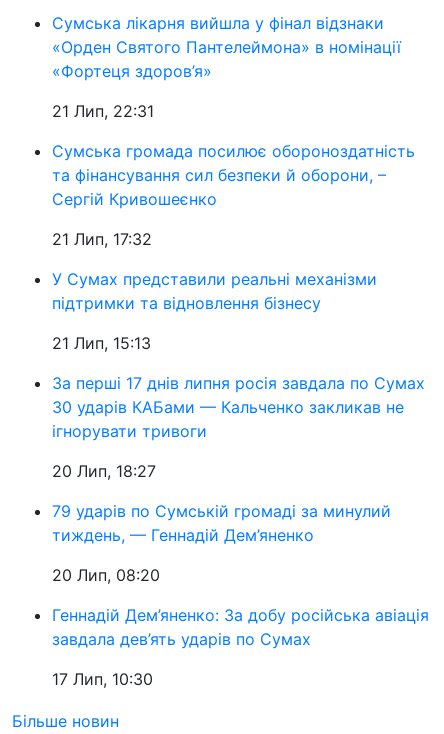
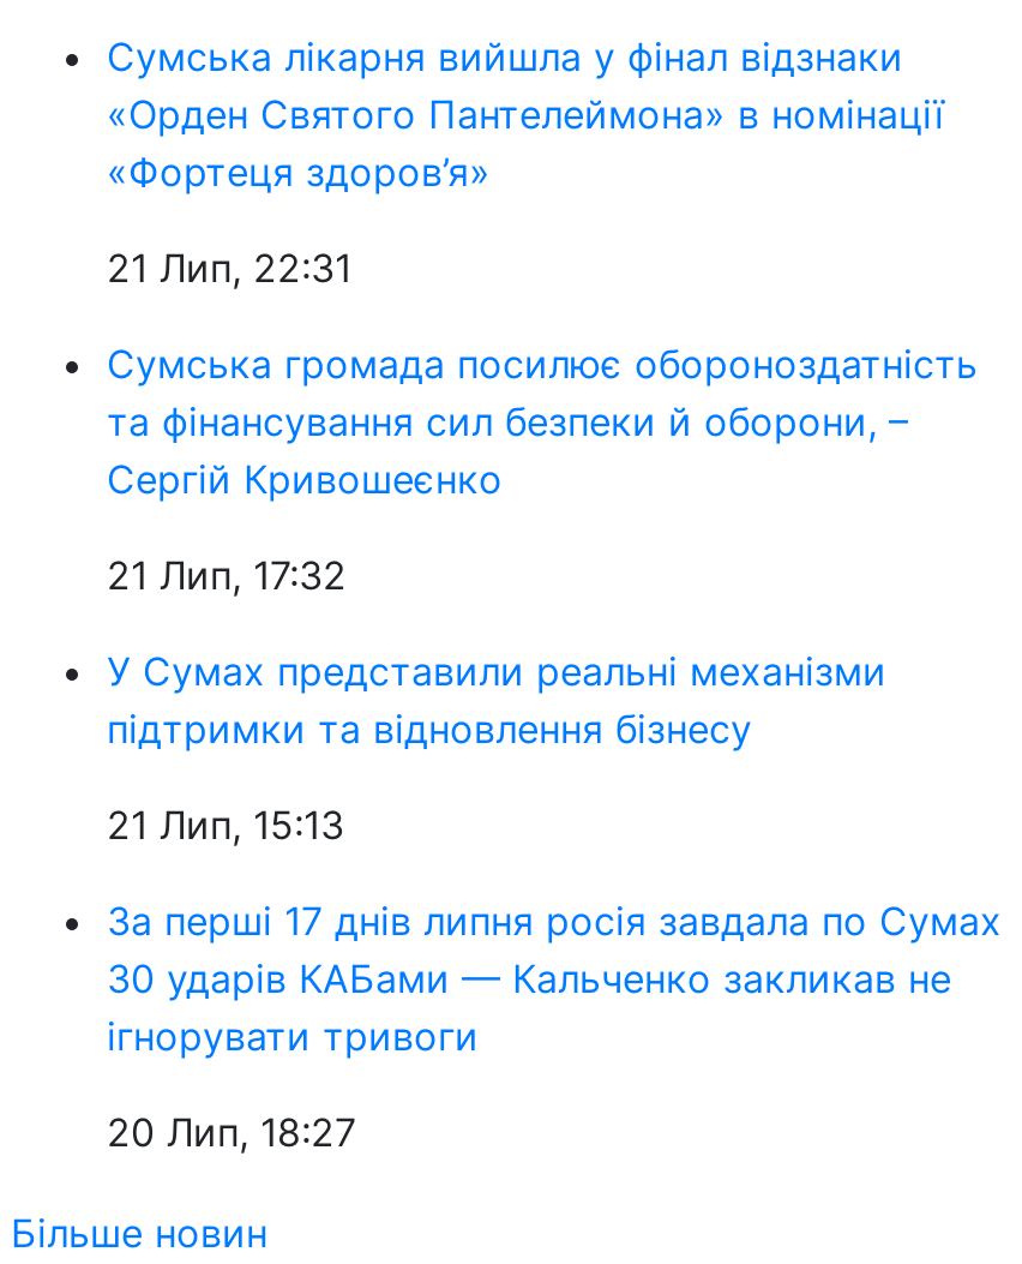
- 79 ударів по Сумській громаді за минулий
- тиждень, — Геннадій Дем’яненко
- 20 Лип, 08:20
- Геннадій Дем’яненко: За добу російська авіація
- завдала дев’ять ударів по Сумах
- 17 Лип, 10:30
